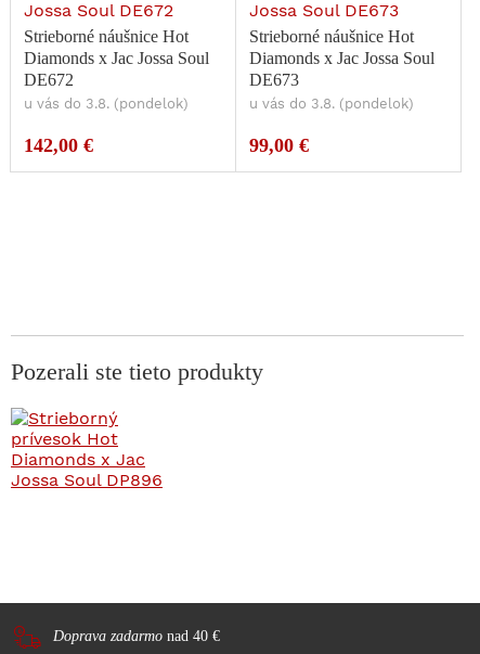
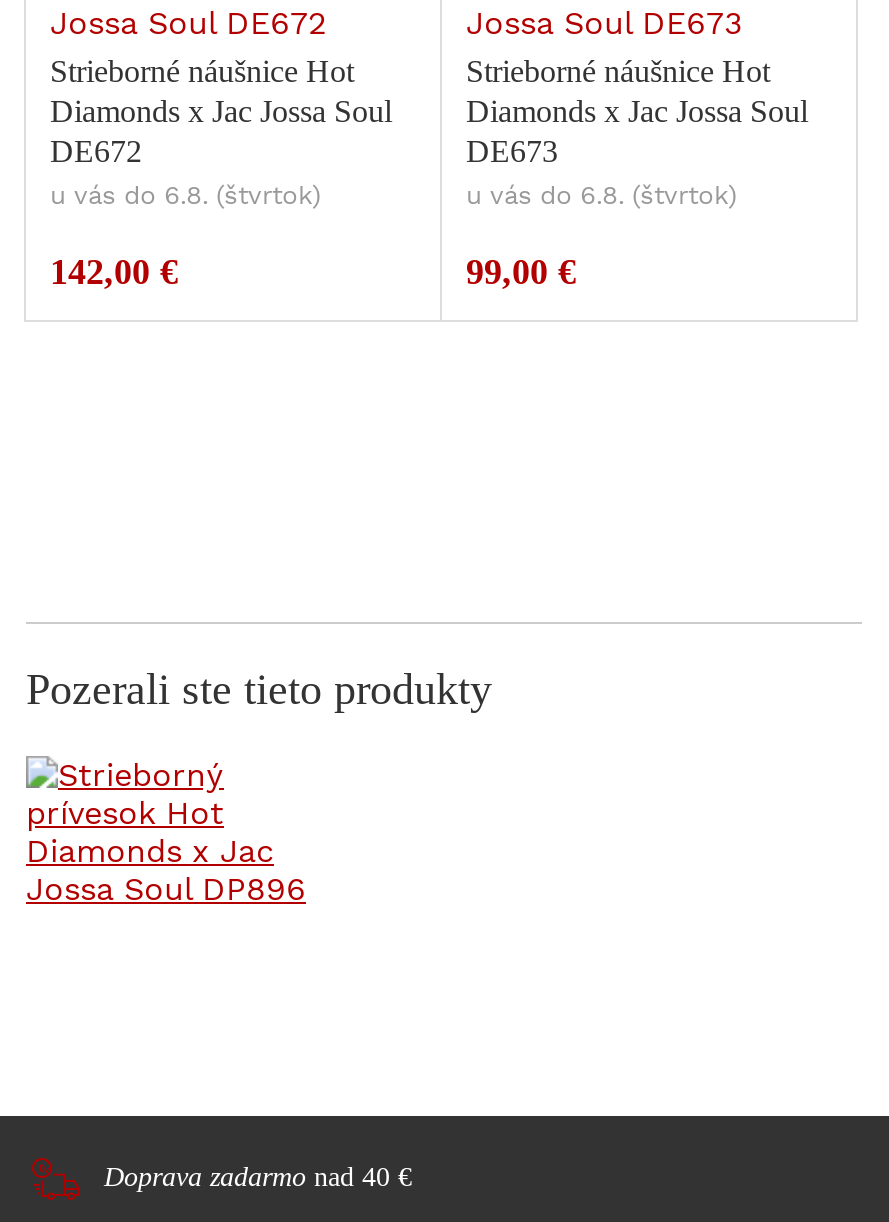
- u vás do 3.8. (pondelok)
+ u vás do 6.8. (štvrtok)

- u vás do 3.8. (pondelok)
+ u vás do 6.8. (štvrtok)
